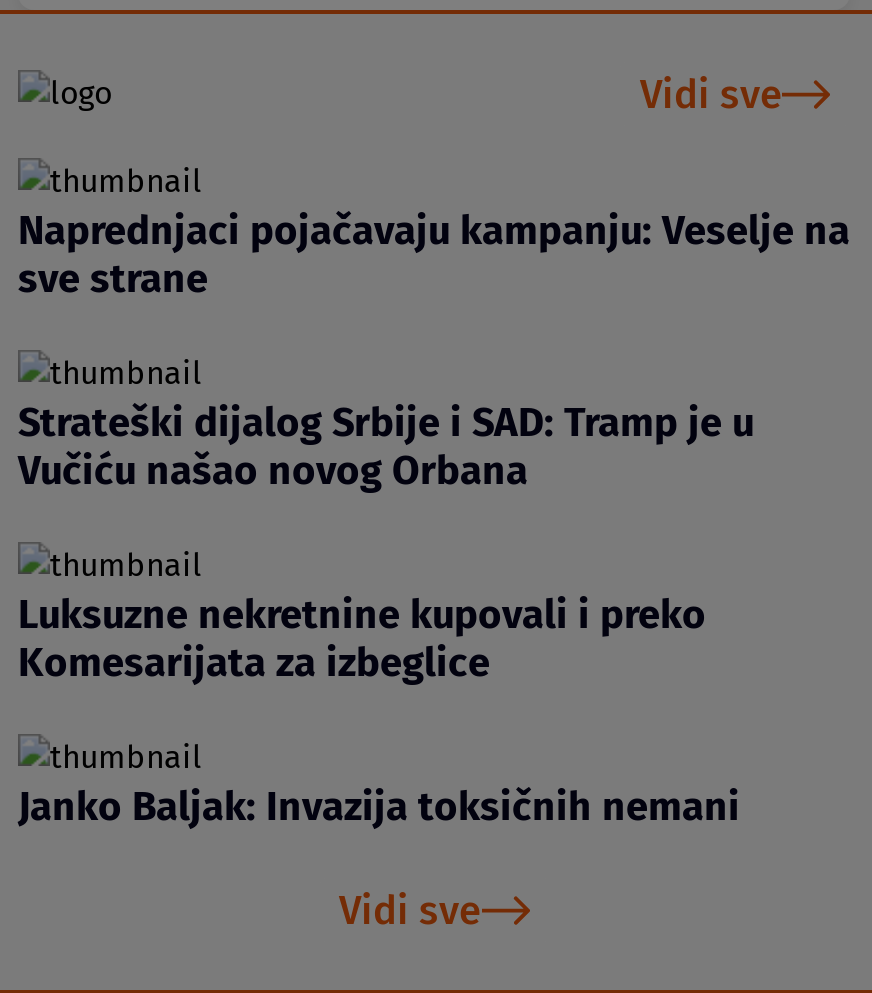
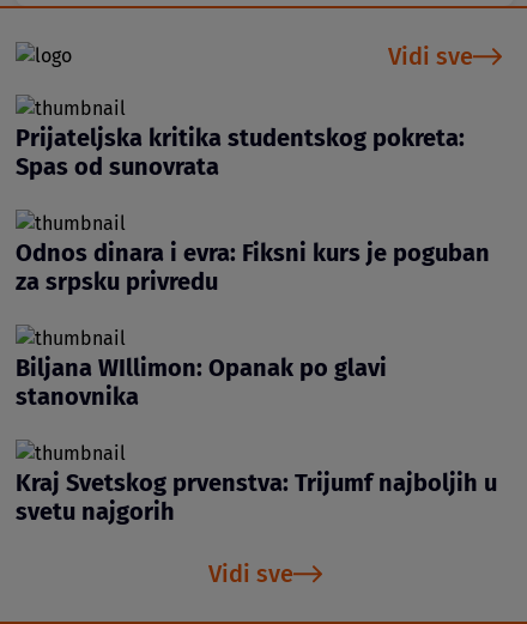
- Naprednjaci pojačavaju kampanju: Veselje na
- sve strane
+ Prijateljska kritika studentskog pokreta:
+ Spas od sunovrata

- Strateški dijalog Srbije i SAD: Tramp je u
- Vučiću našao novog Orbana
+ Odnos dinara i evra: Fiksni kurs je poguban
+ za srpsku privredu

- Luksuzne nekretnine kupovali i preko
- Komesarijata za izbeglice
+ Biljana WIllimon: Opanak po glavi
+ stanovnika

- Janko Baljak: Invazija toksičnih nemani
+ Kraj Svetskog prvenstva: Trijumf najboljih u
+ svetu najgorih
